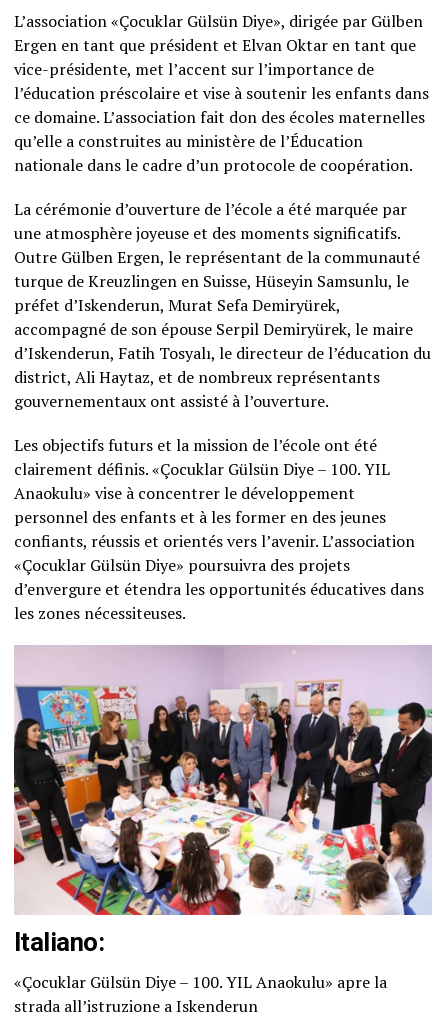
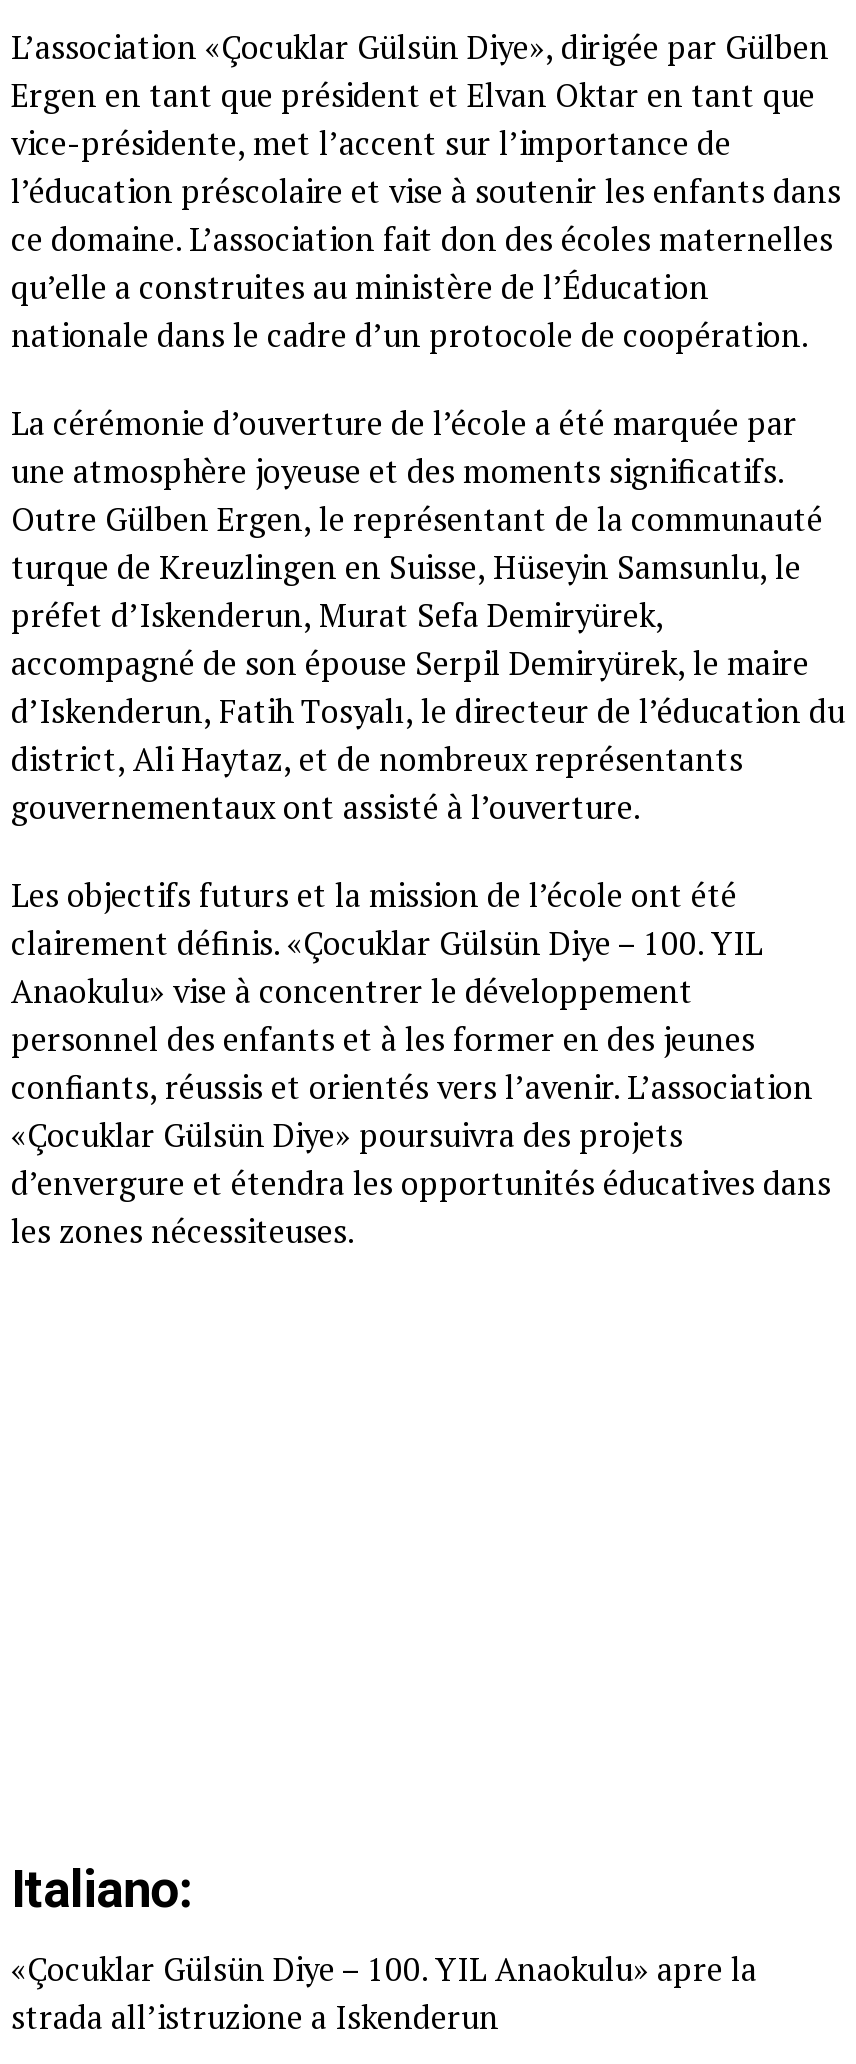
- [image]
